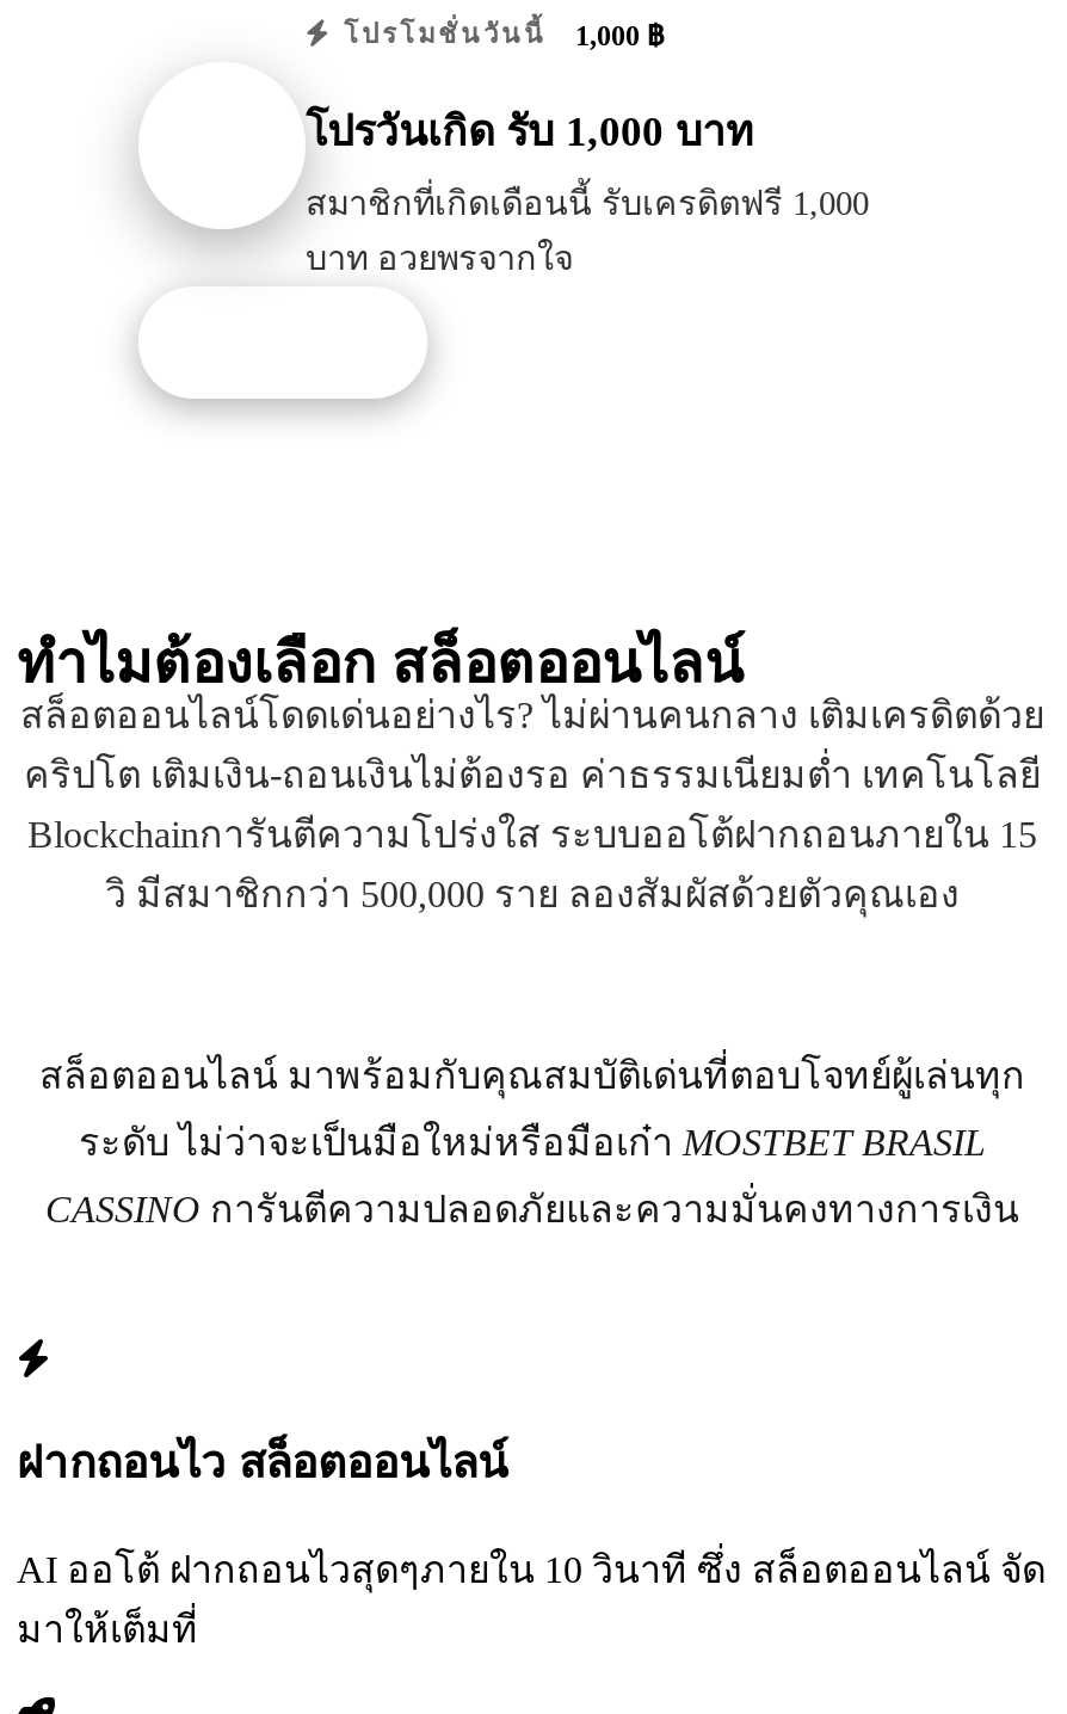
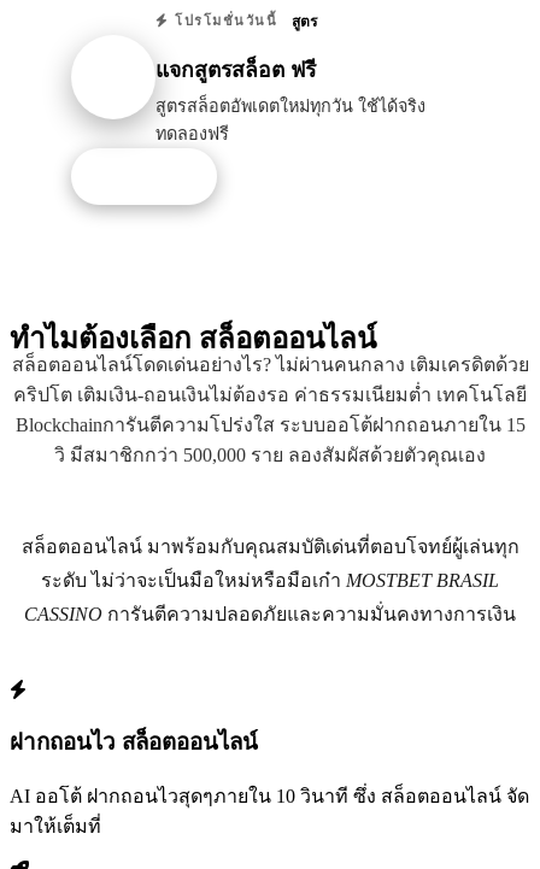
- 1,000 ฿
+ สูตร

- โปรวันเกิด รับ 1,000 บาท
+ แจกสูตรสล็อต ฟรี

- สมาชิกที่เกิดเดือนนี้ รับเครดิตฟรี 1,000
- บาท อวยพรจากใจ
+ สูตรสล็อตอัพเดตใหม่ทุกวัน ใช้ได้จริง
+ ทดลองฟรี
